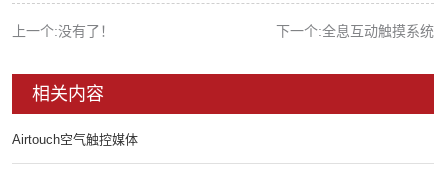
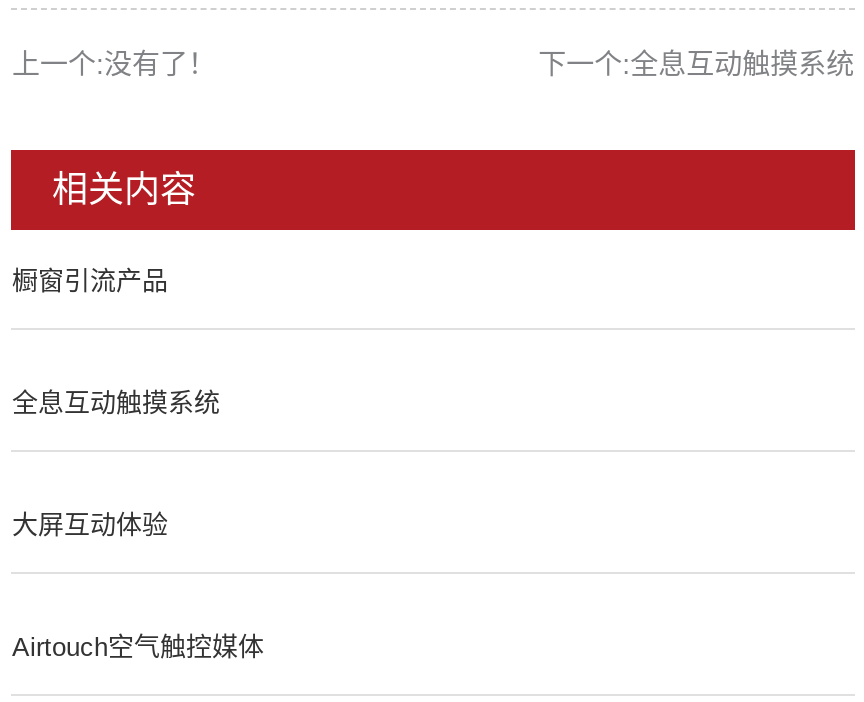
+ 橱窗引流产品

+ 全息互动触摸系统

+ 大屏互动体验
